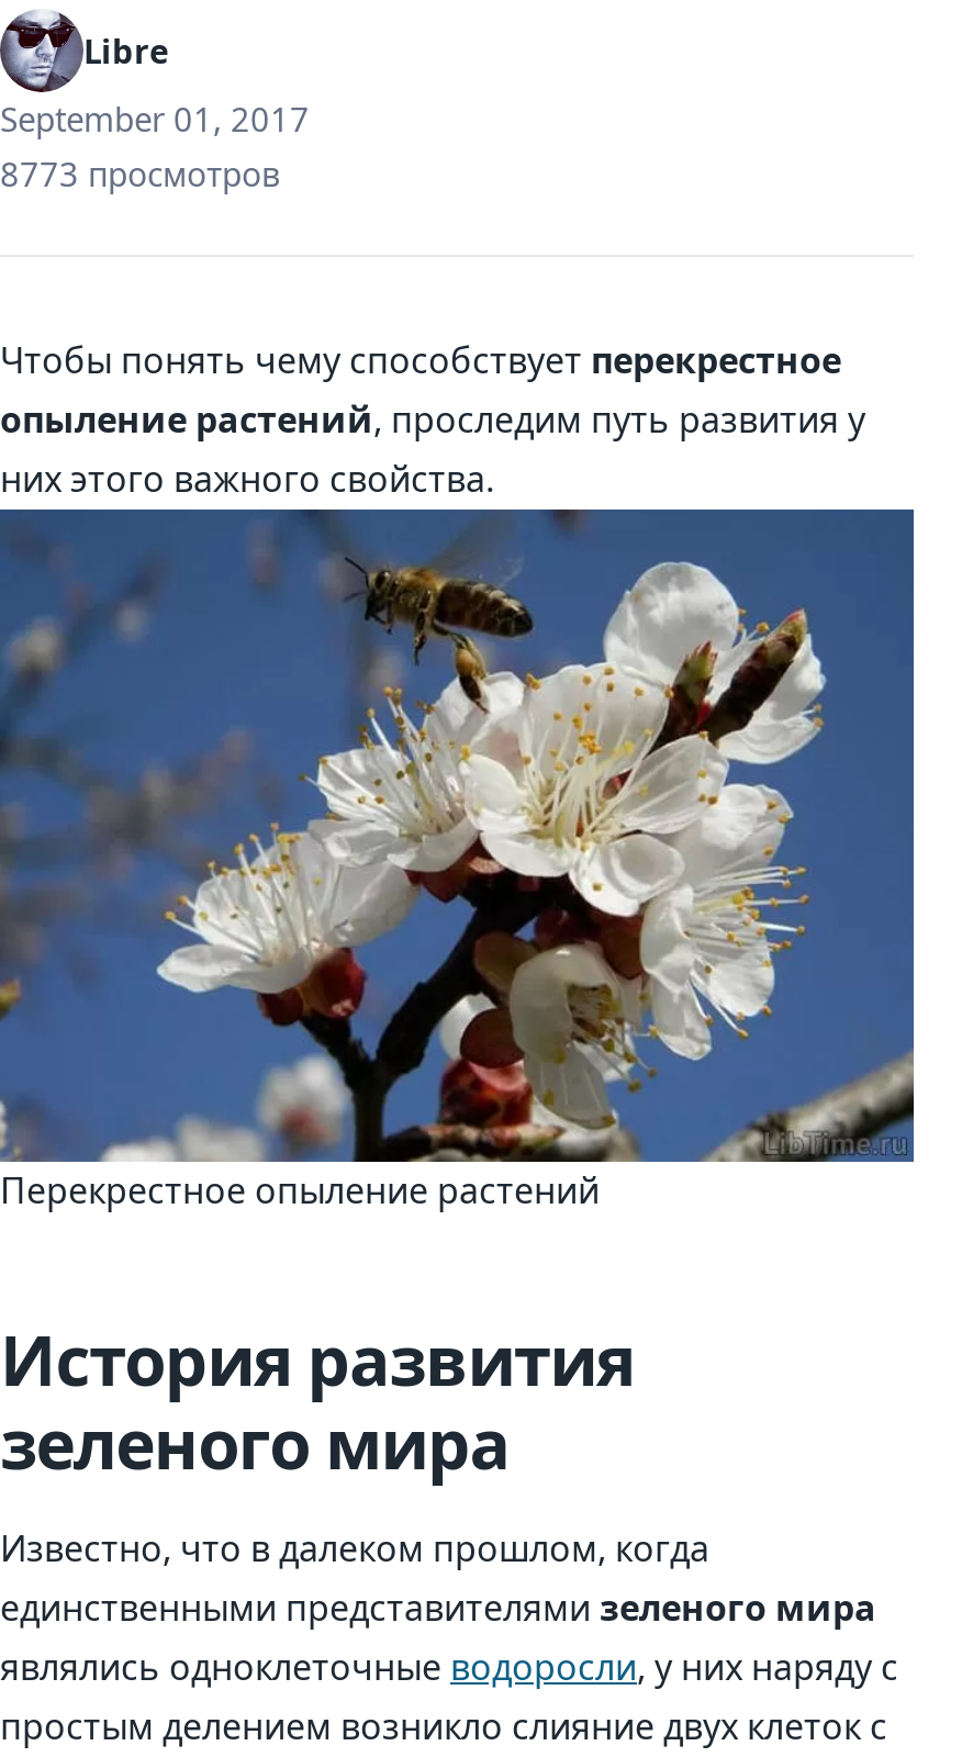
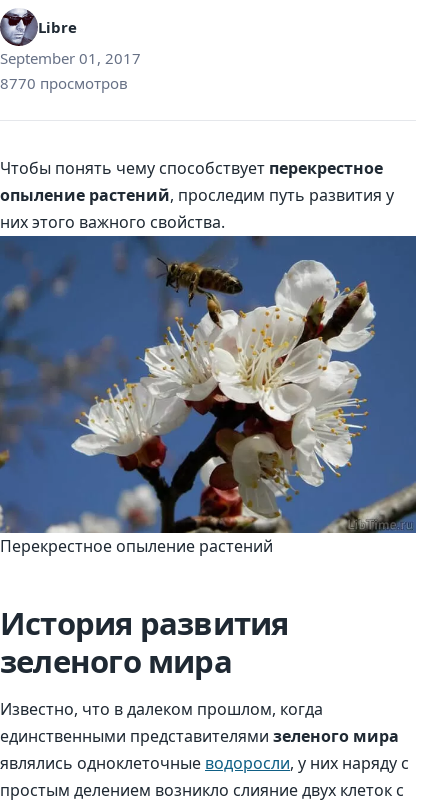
- 8773 просмотров
+ 8770 просмотров
